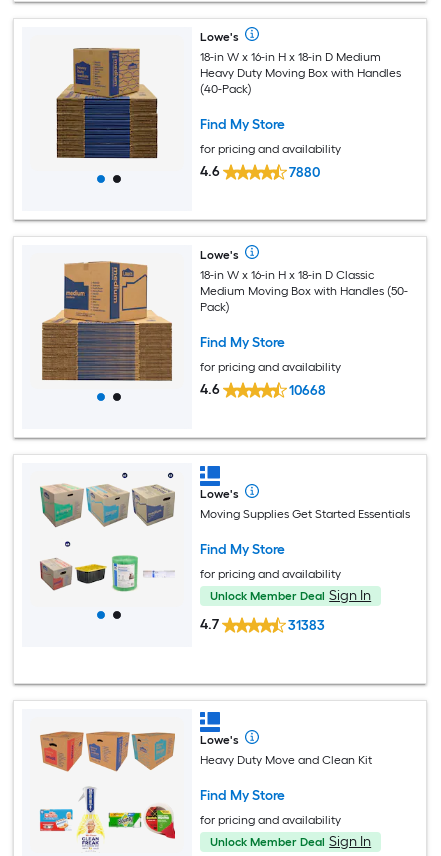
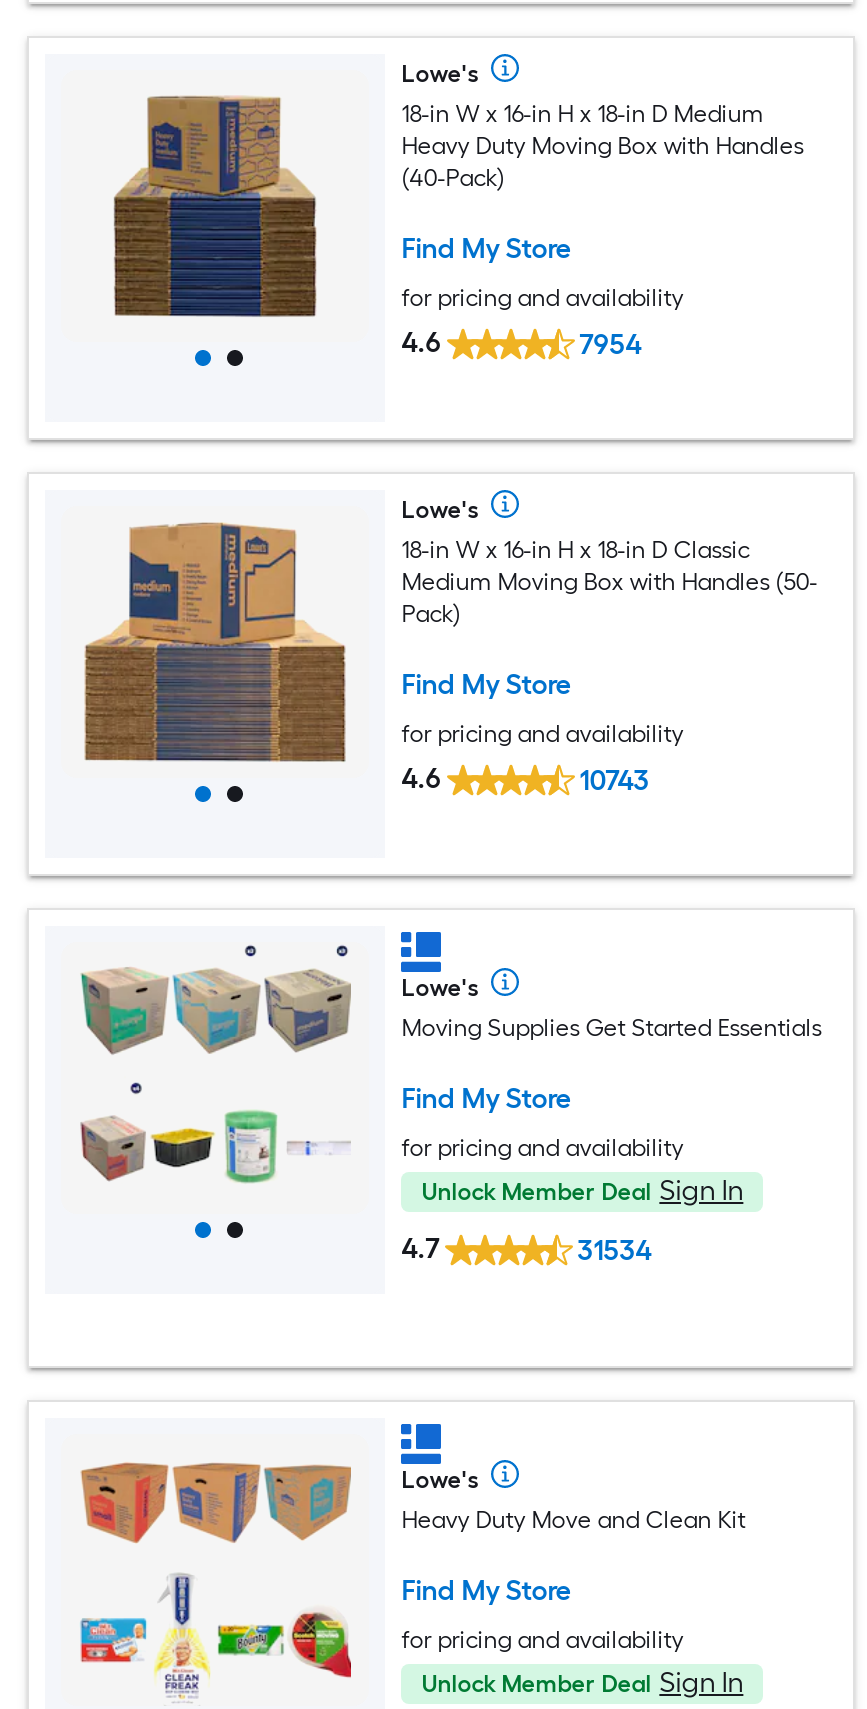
- 7880
+ 7954

- 10668
+ 10743

- 31383
+ 31534
